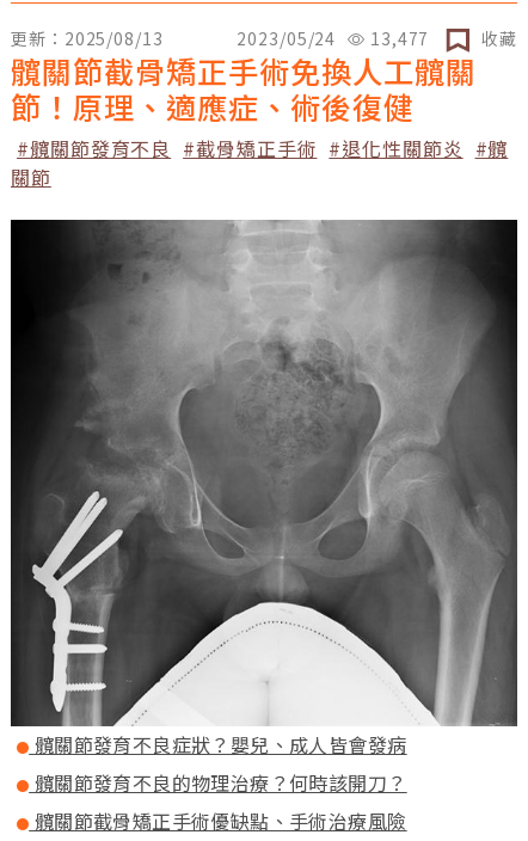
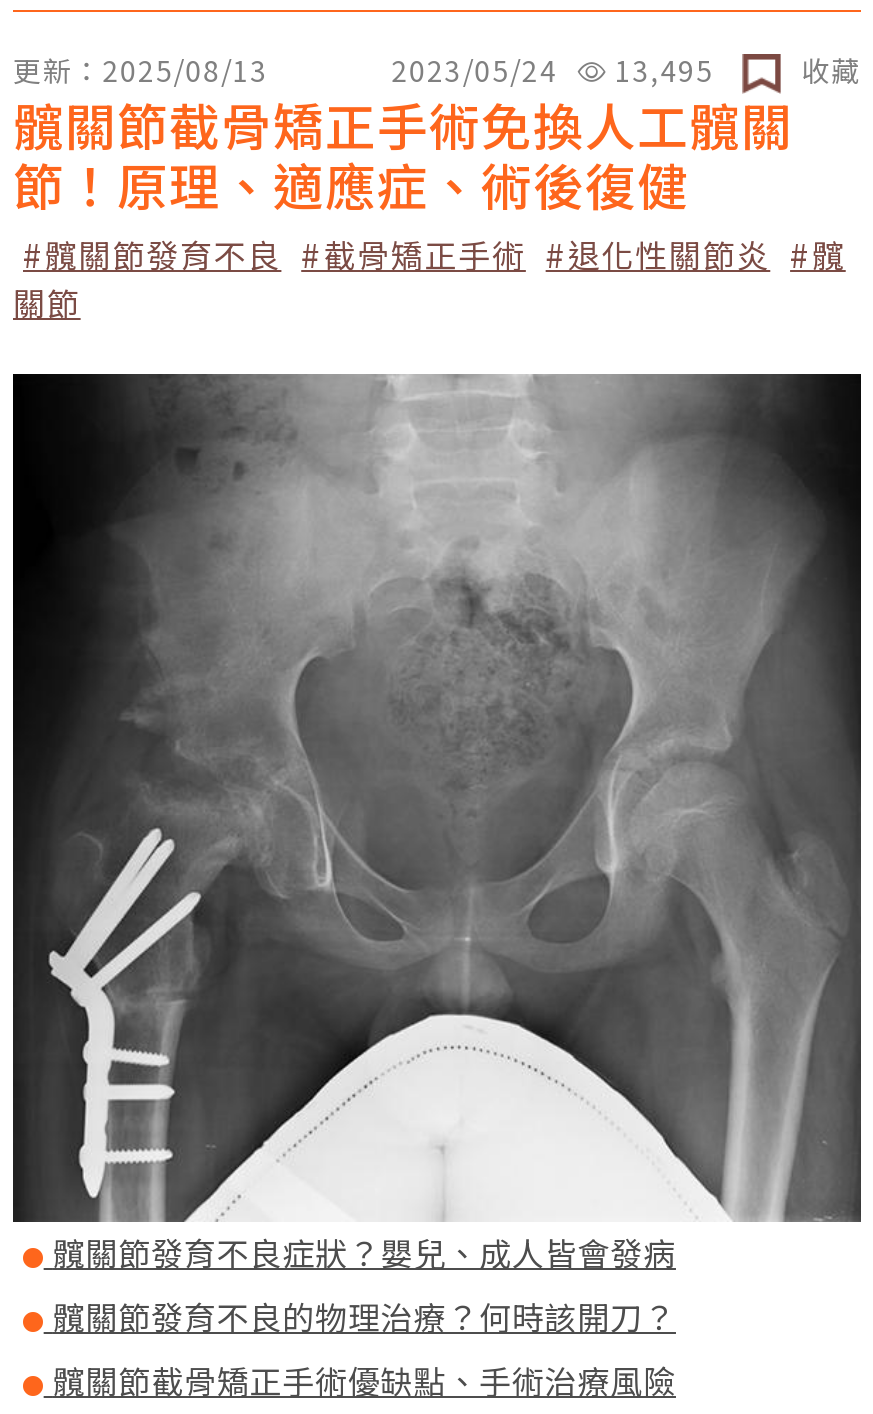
- 2023/05/24 13,477
+ 2023/05/24 13,495
